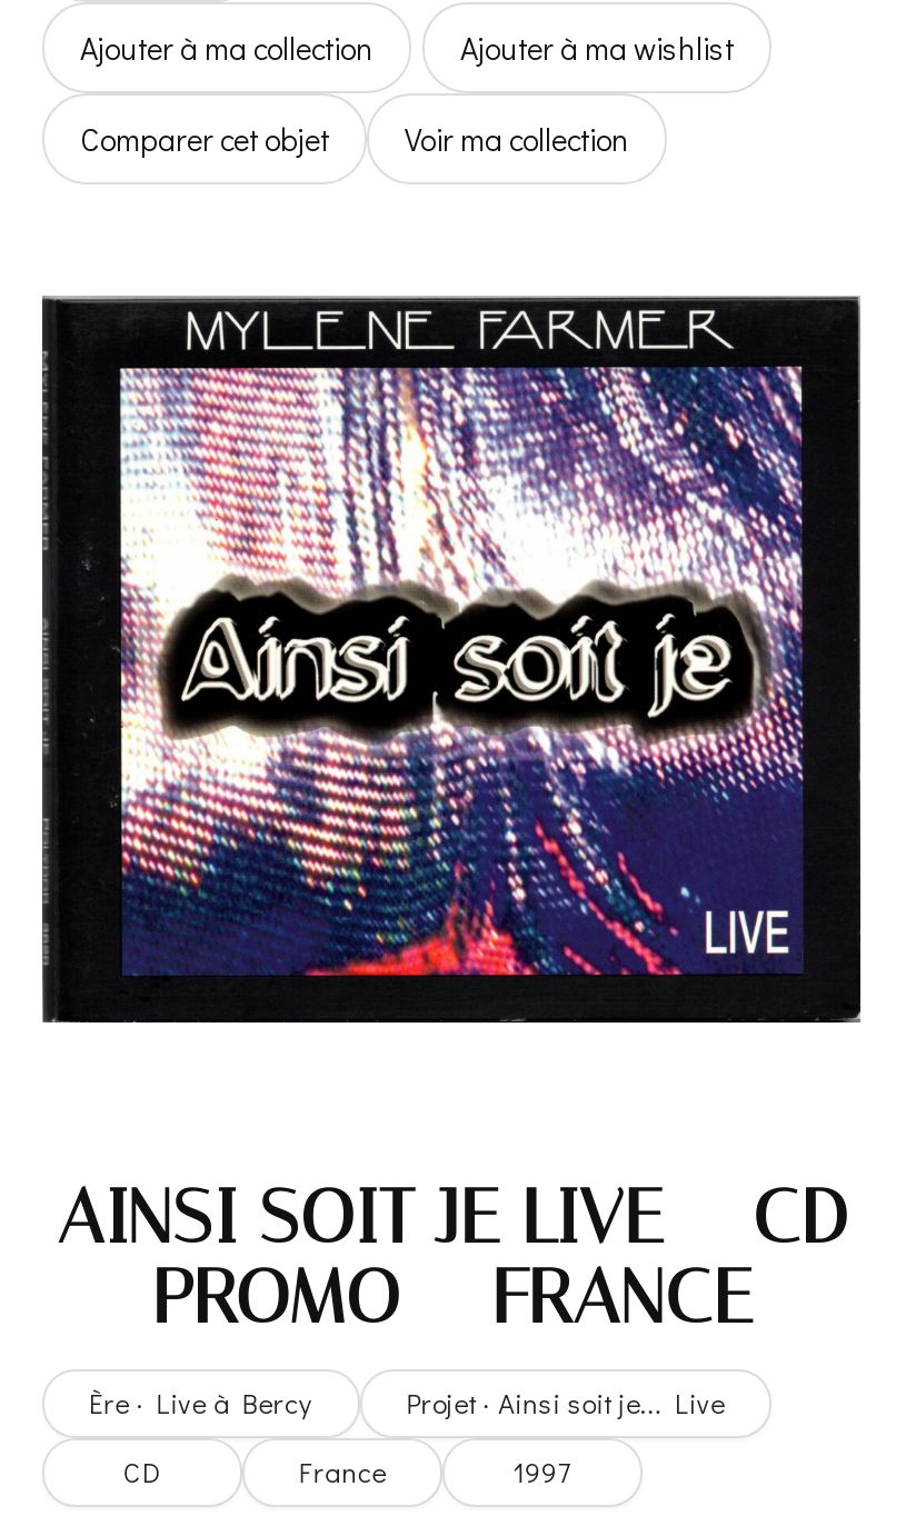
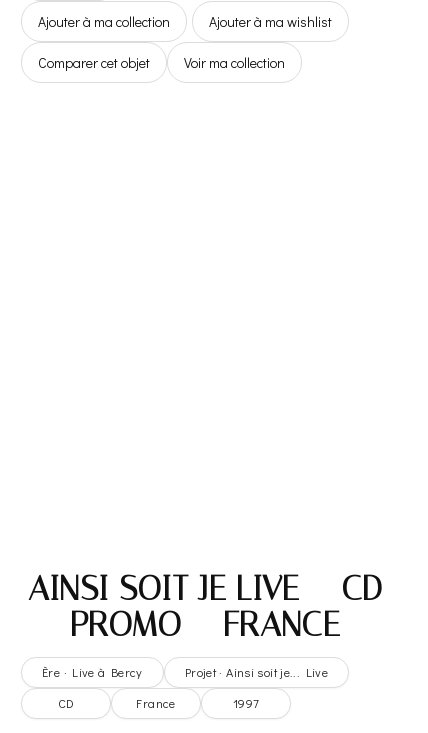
- [image]
